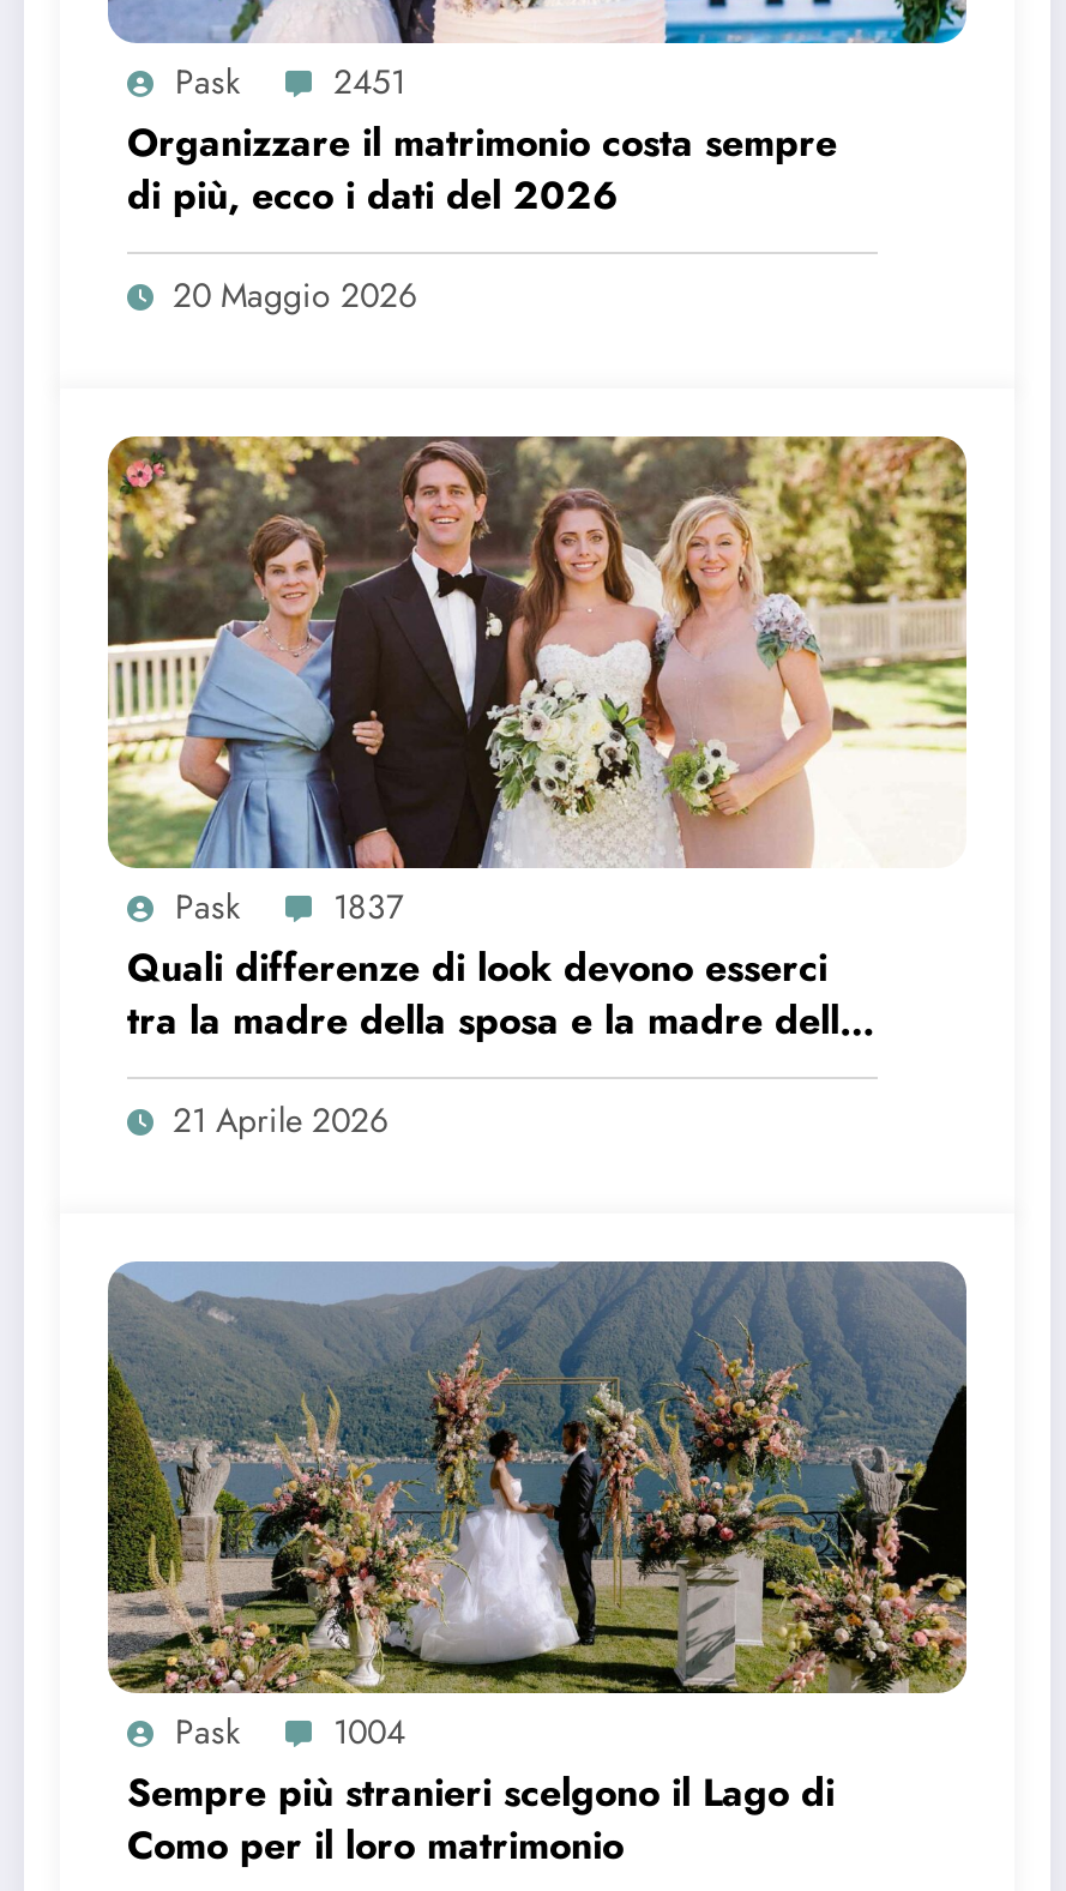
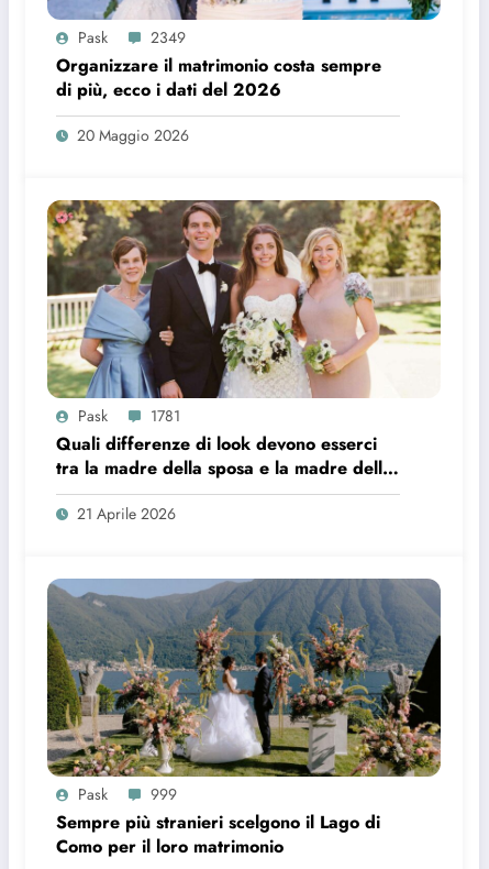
- Pask 2451
+ Pask 2349

- Pask 1837
+ Pask 1781

- Pask 1004
+ Pask 999
